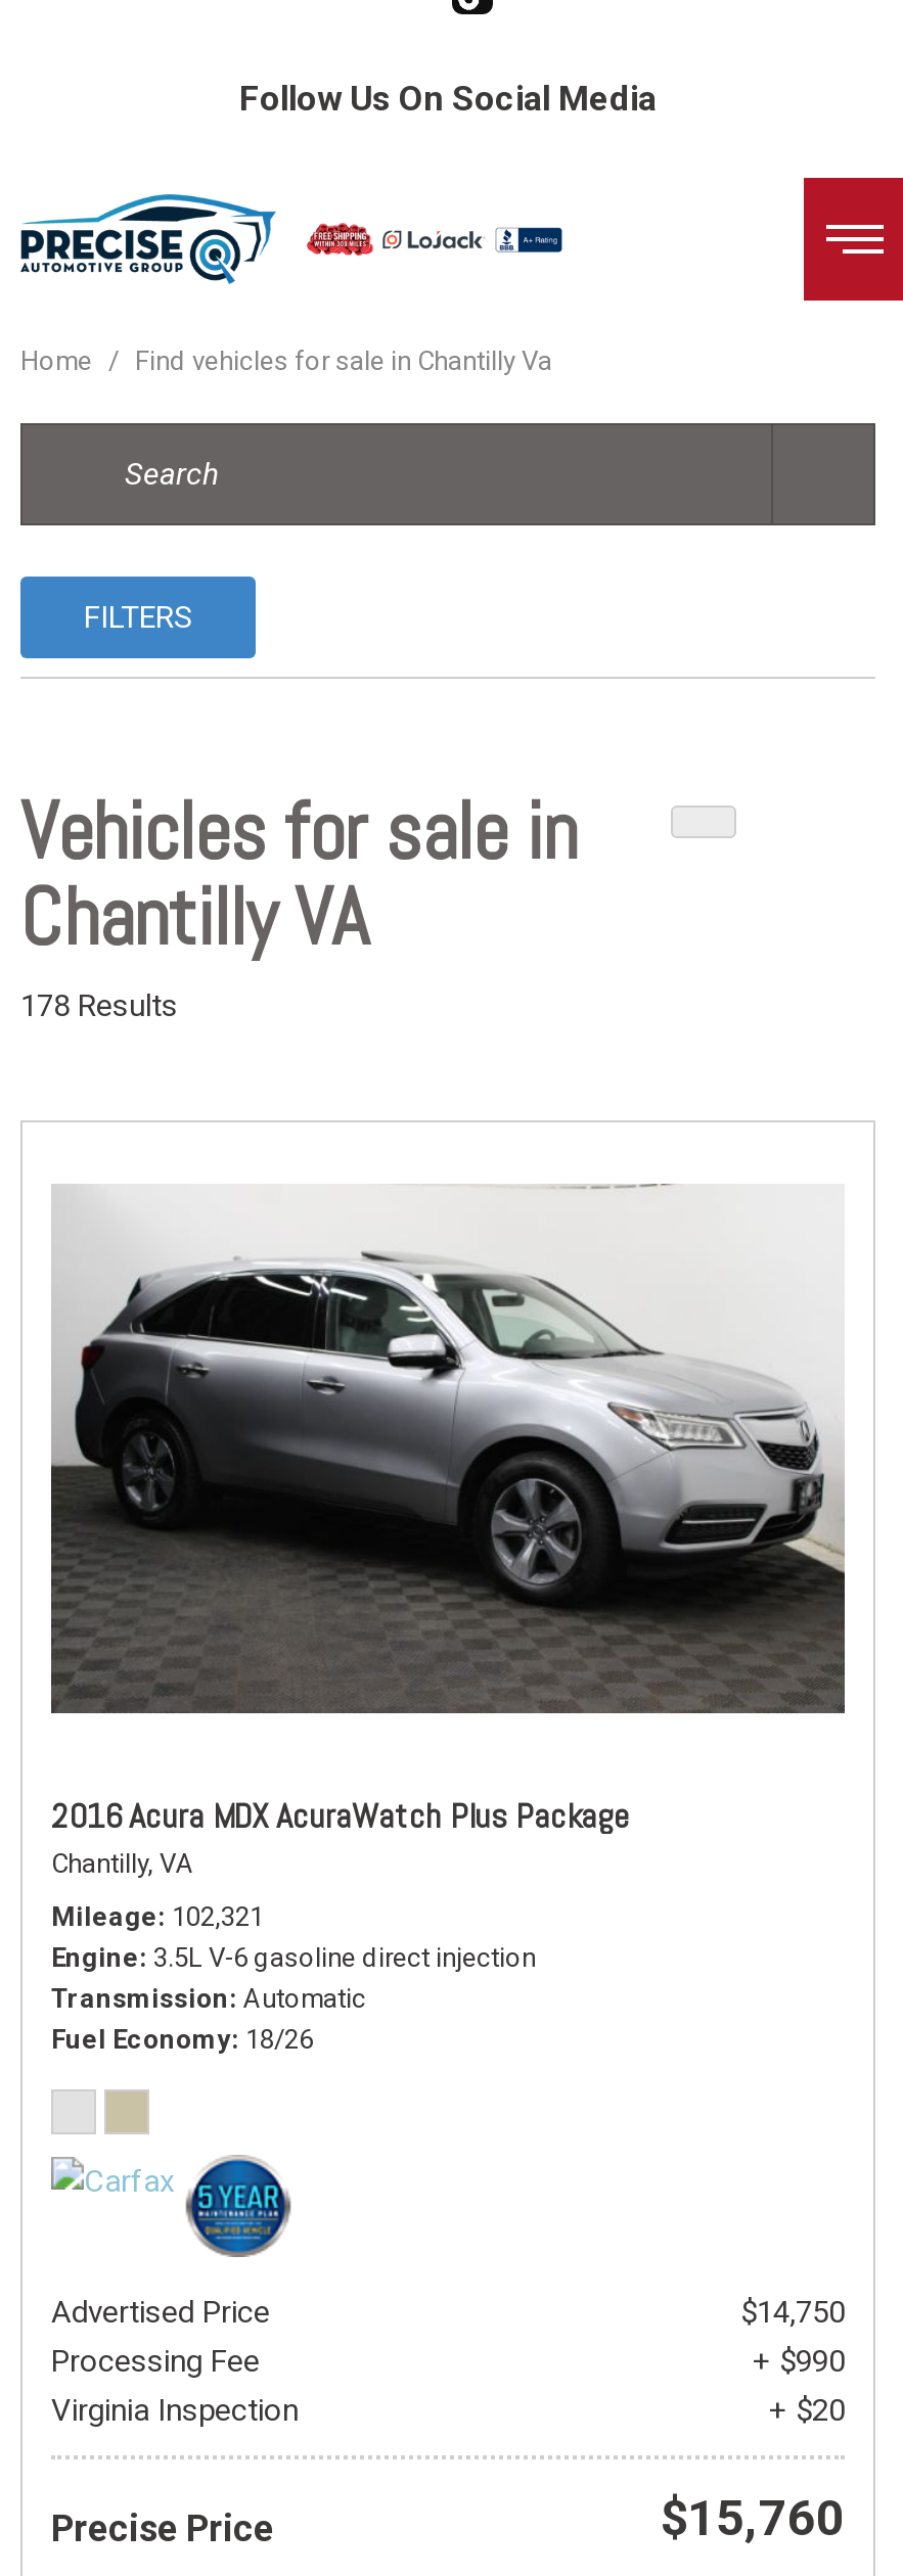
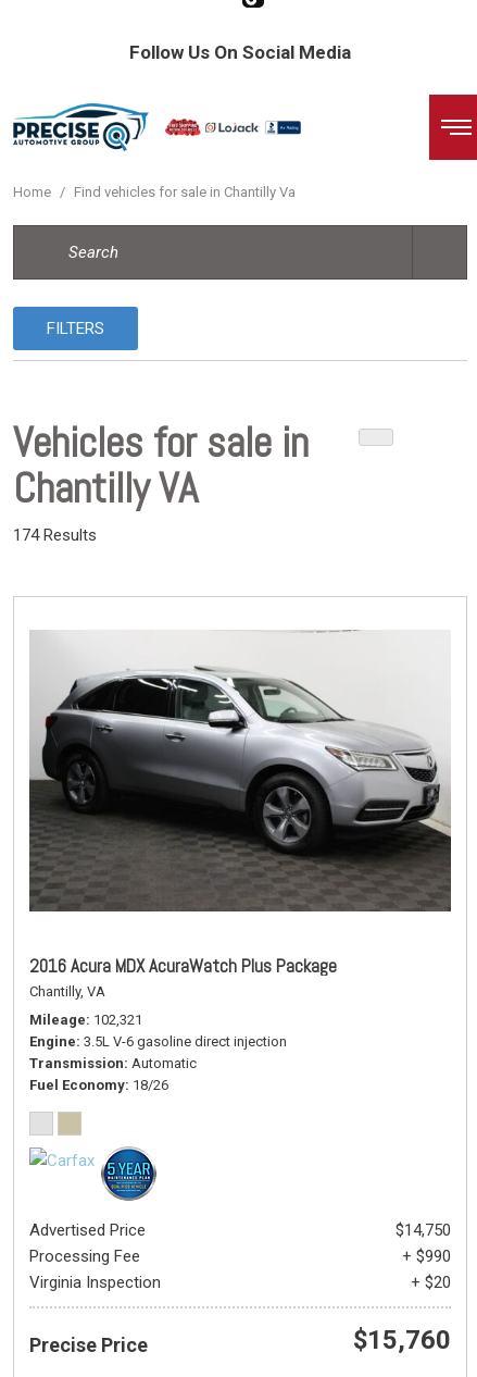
- 178 Results
+ 174 Results
